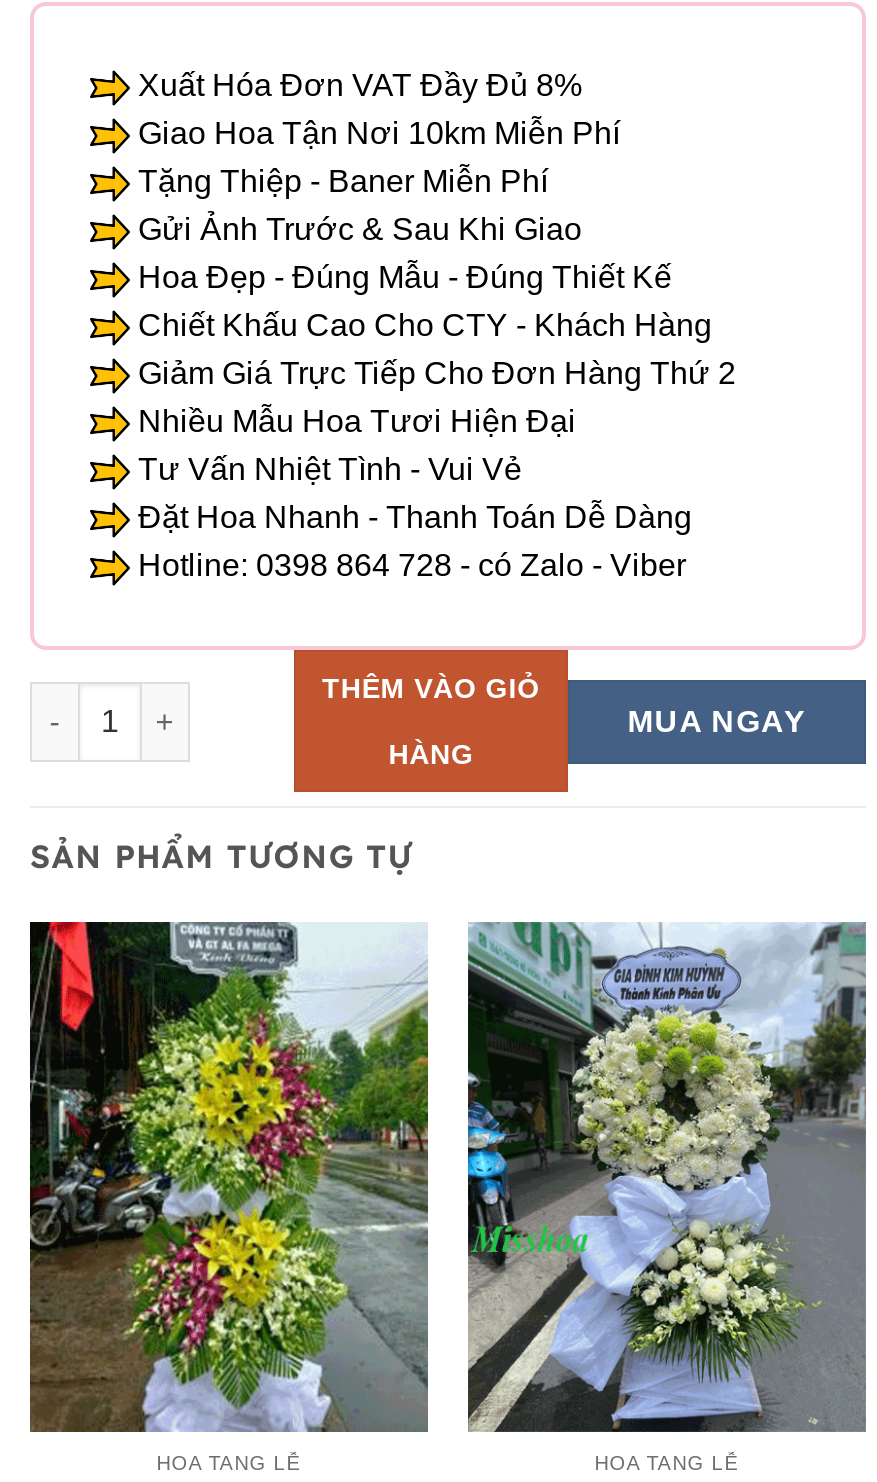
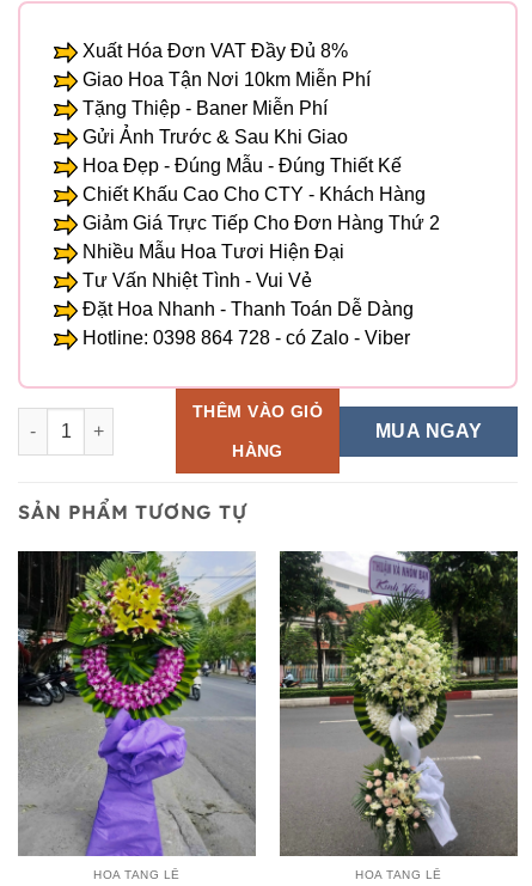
- [image]
+ [image]

- [image]
+ [image]
